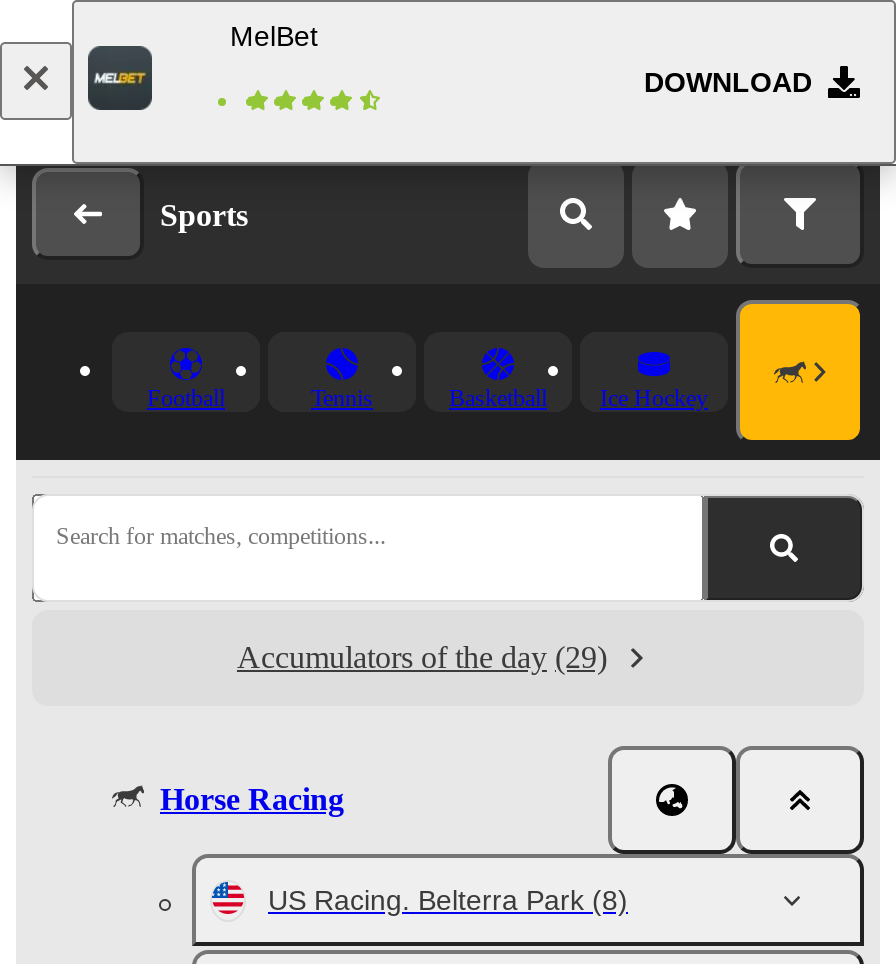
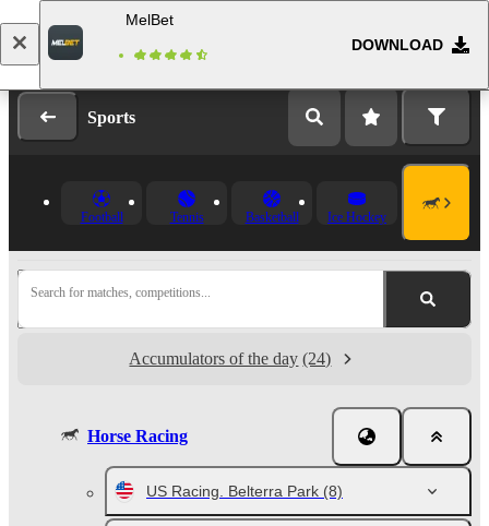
- Accumulators of the day (29)
+ Accumulators of the day (24)
